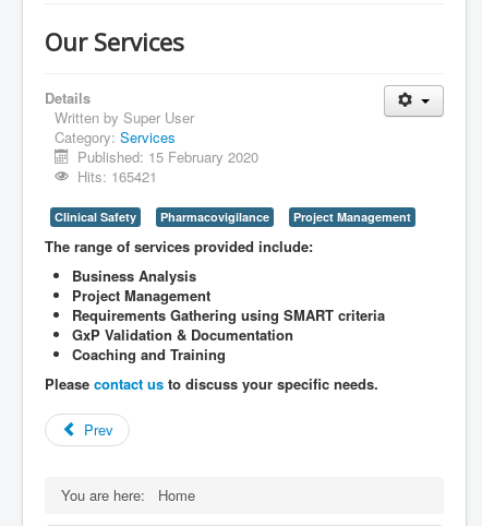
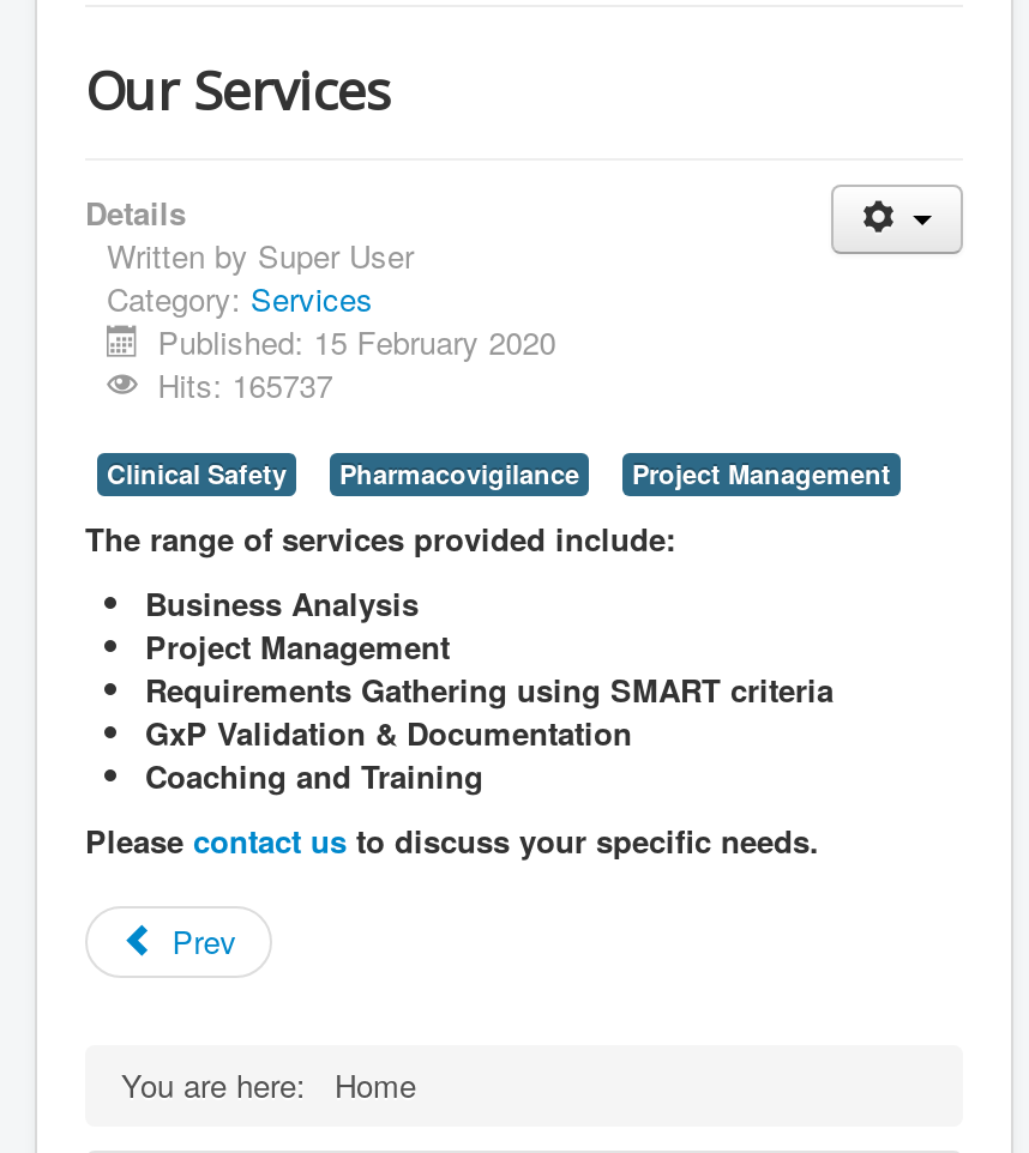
- Hits: 165421
+ Hits: 165737
